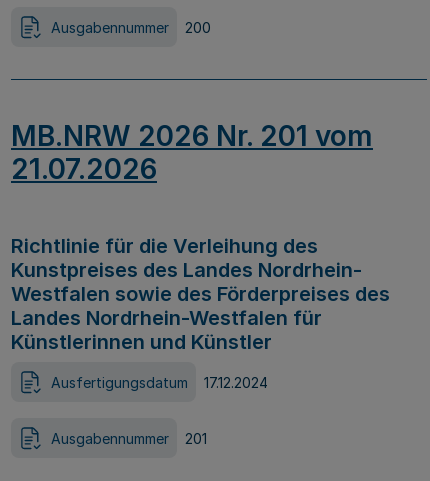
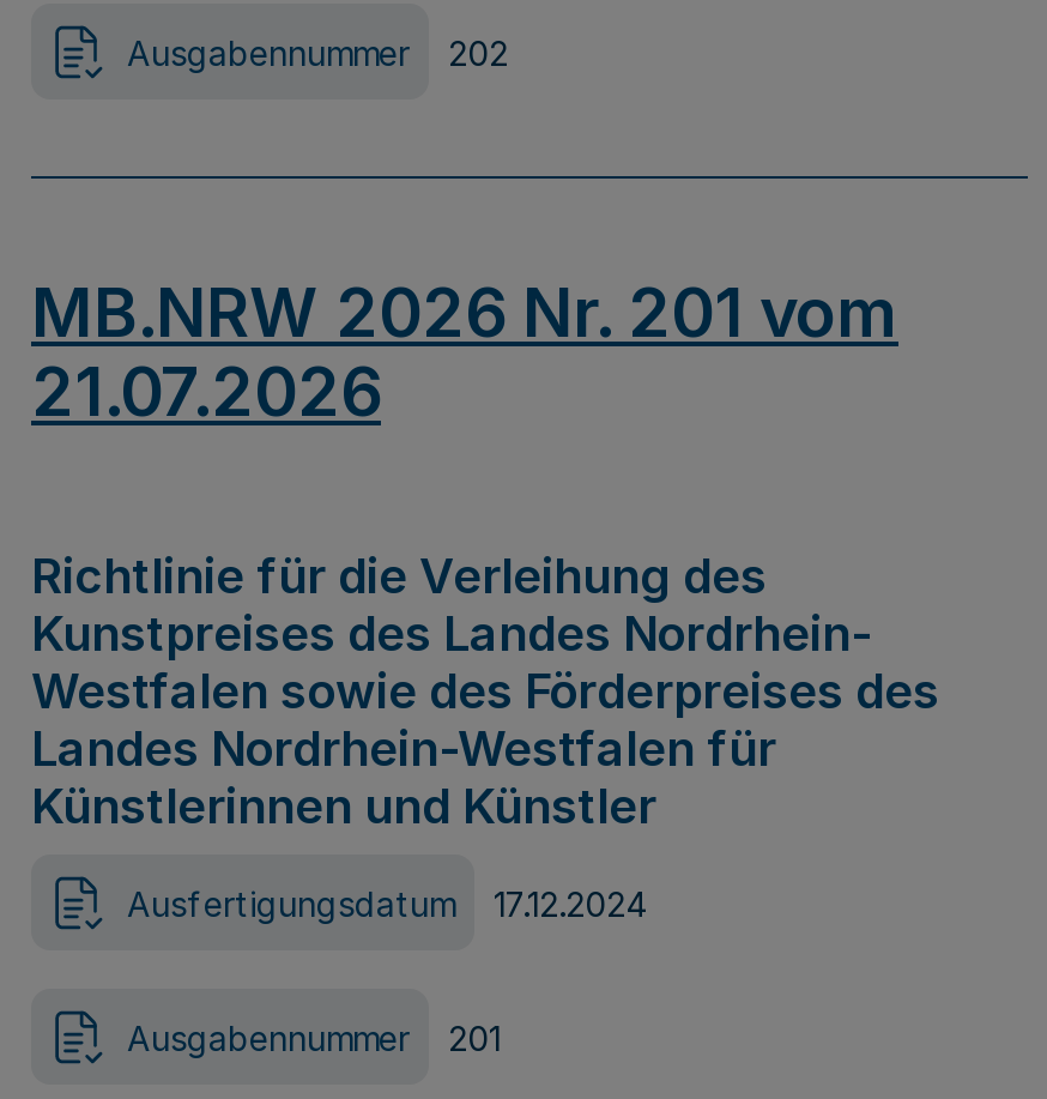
- Ausgabennummer 200
+ Ausgabennummer 202
